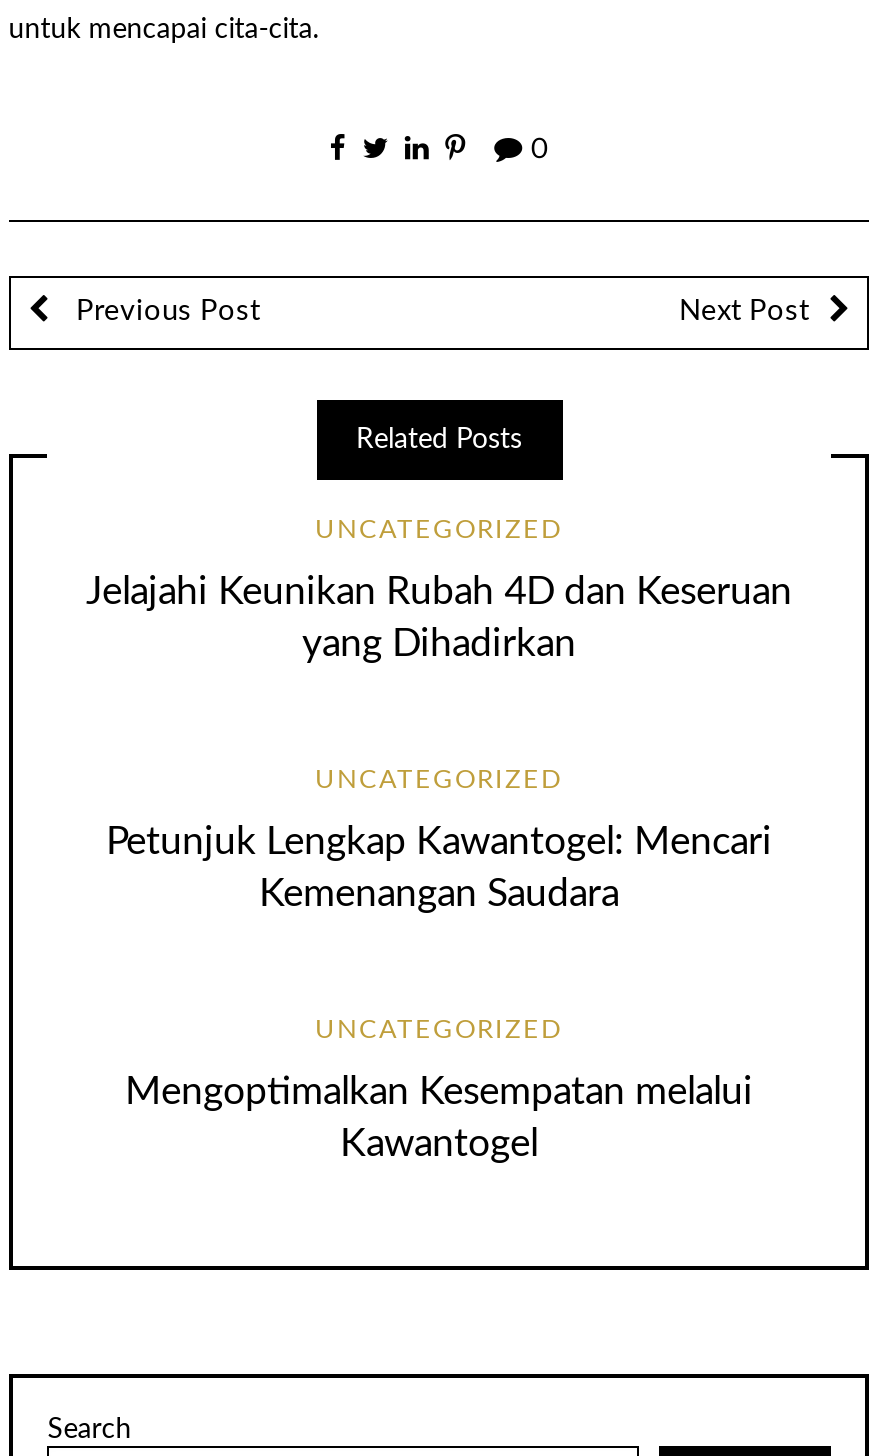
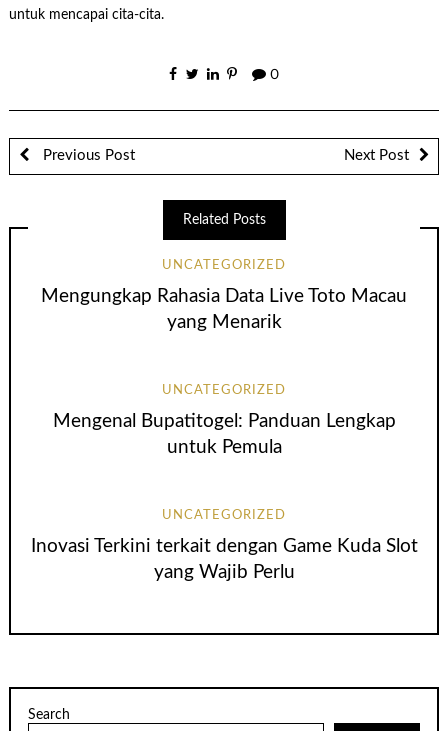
- Jelajahi Keunikan Rubah 4D dan Keseruan
- yang Dihadirkan
+ Mengungkap Rahasia Data Live Toto Macau
+ yang Menarik

- Petunjuk Lengkap Kawantogel: Mencari
- Kemenangan Saudara
+ Mengenal Bupatitogel: Panduan Lengkap
+ untuk Pemula

- Mengoptimalkan Kesempatan melalui
- Kawantogel
+ Inovasi Terkini terkait dengan Game Kuda Slot
+ yang Wajib Perlu
